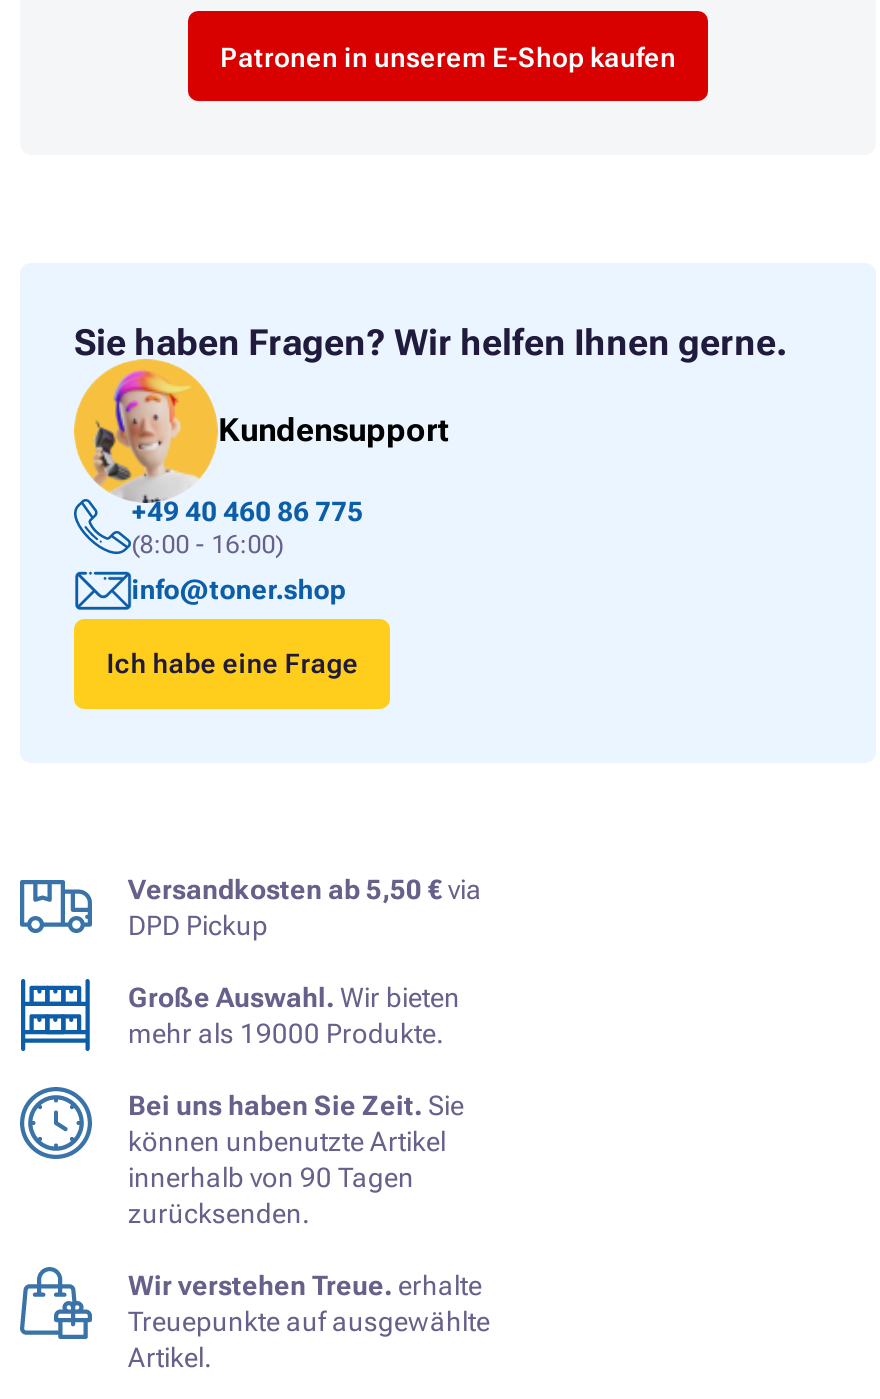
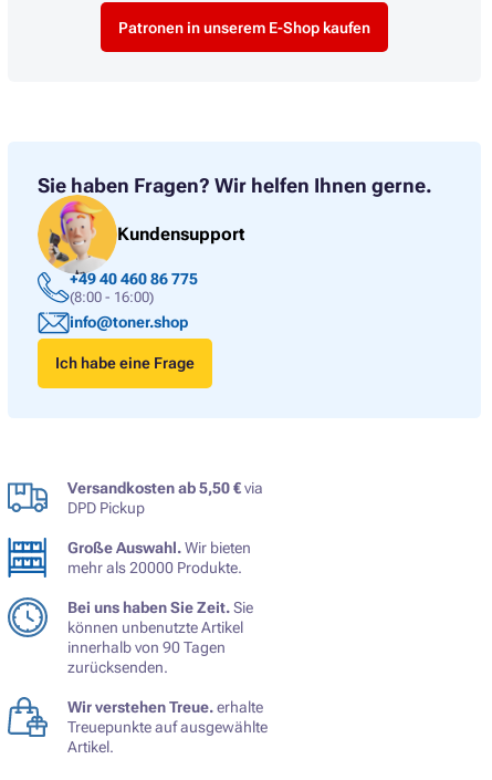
- mehr als 19000 Produkte.
+ mehr als 20000 Produkte.
